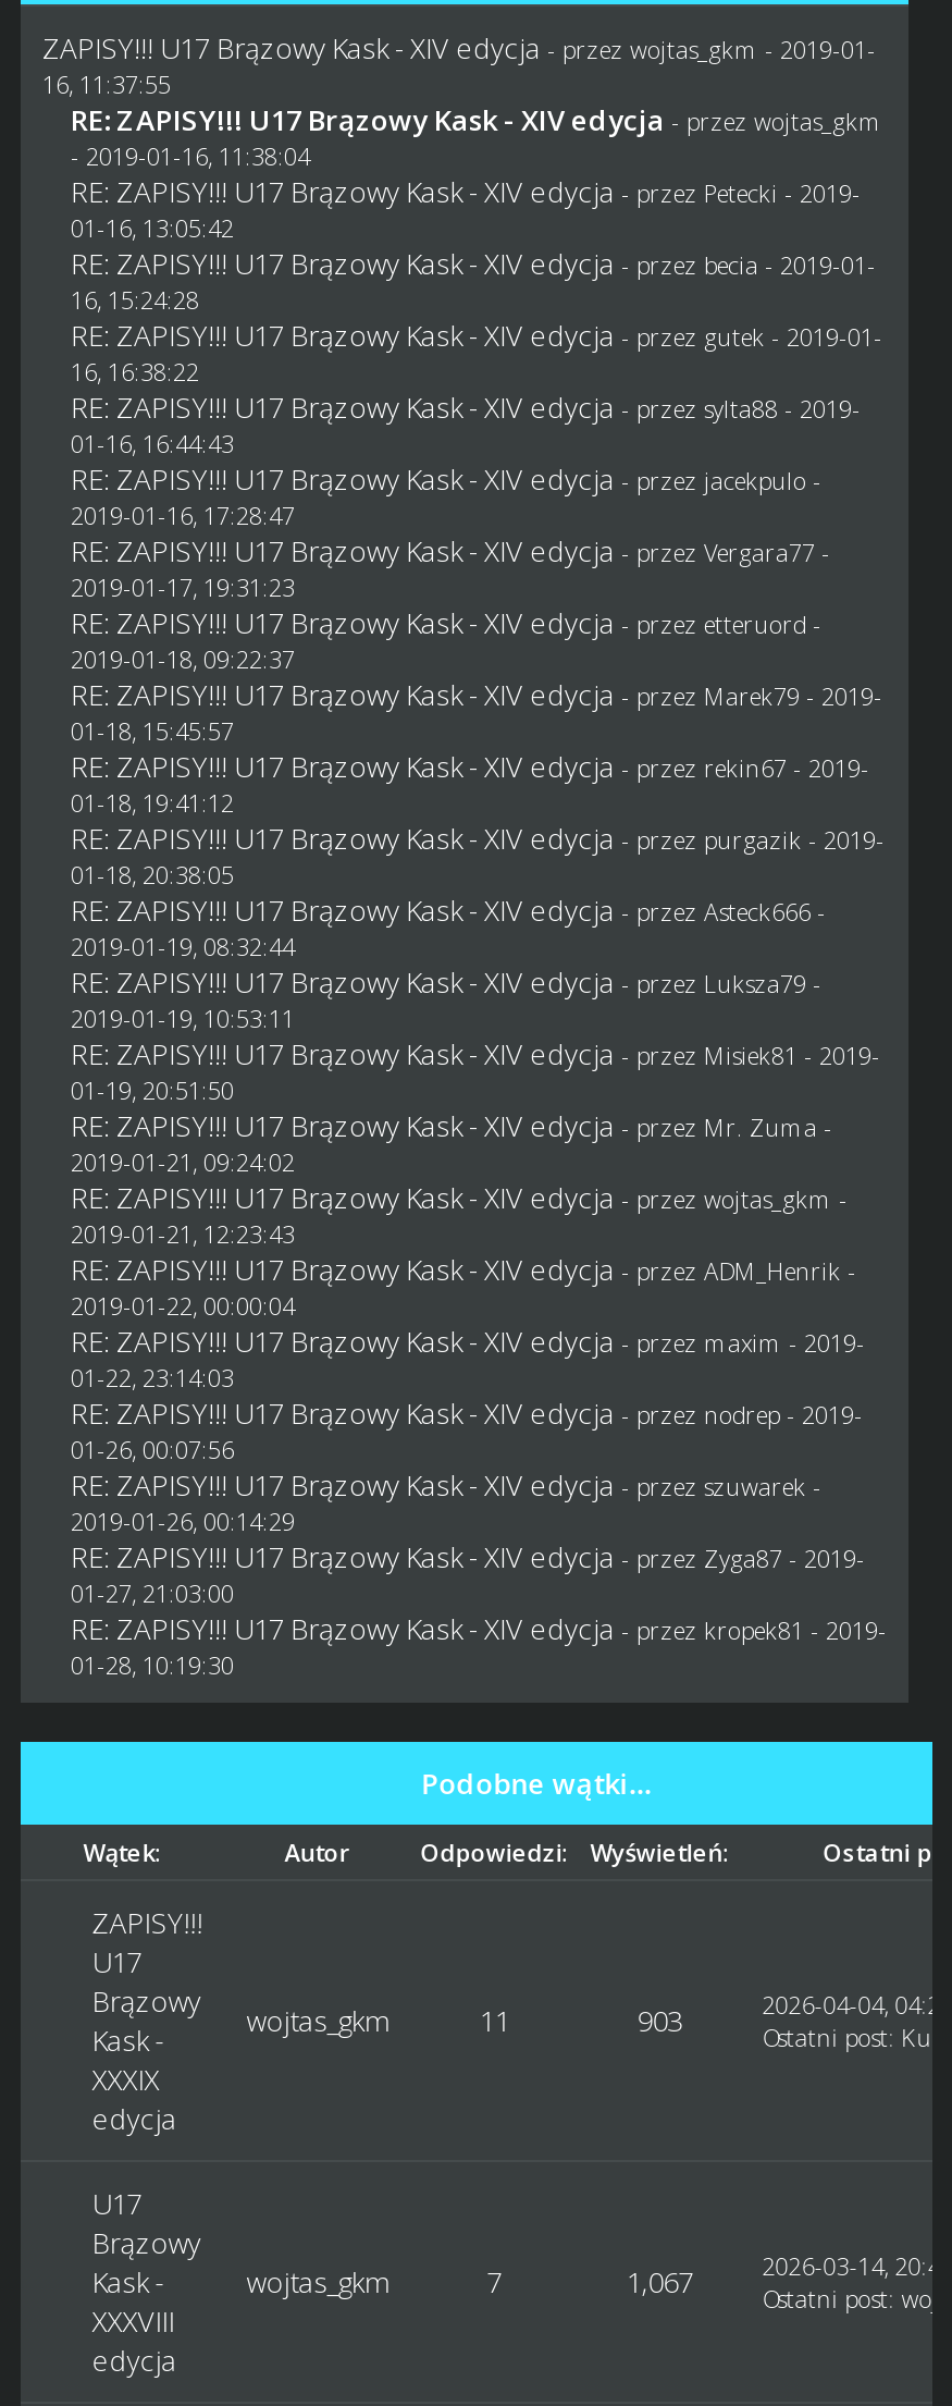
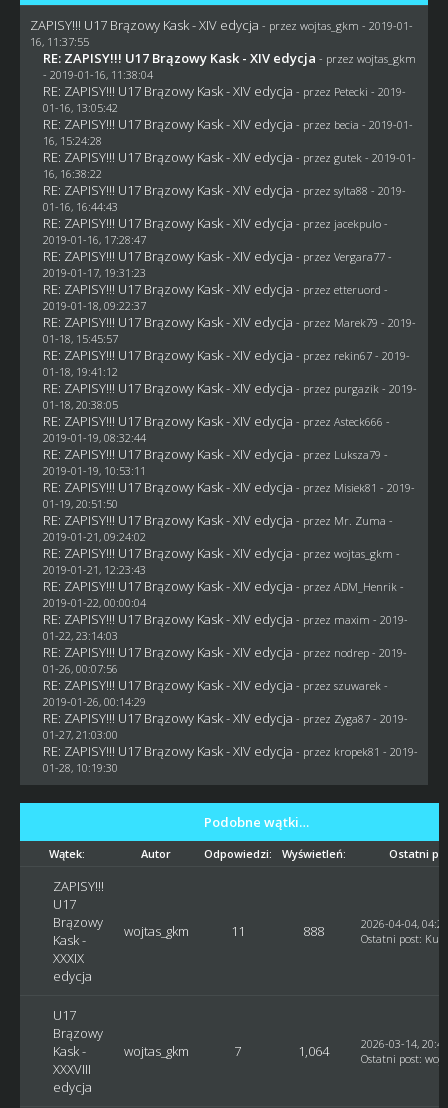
- 903
+ 888

- 1,067
+ 1,064
